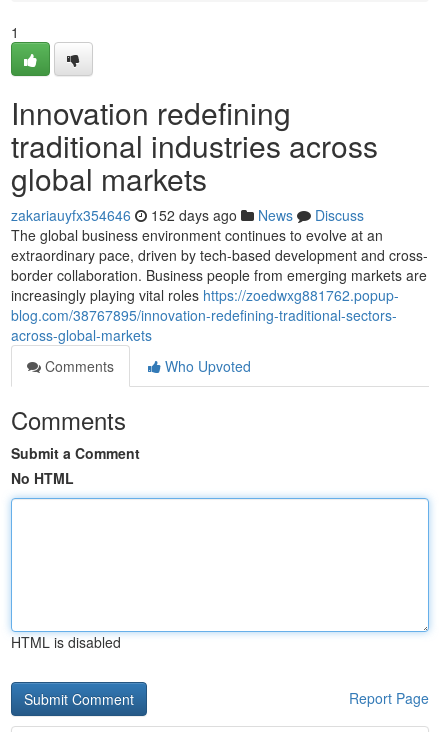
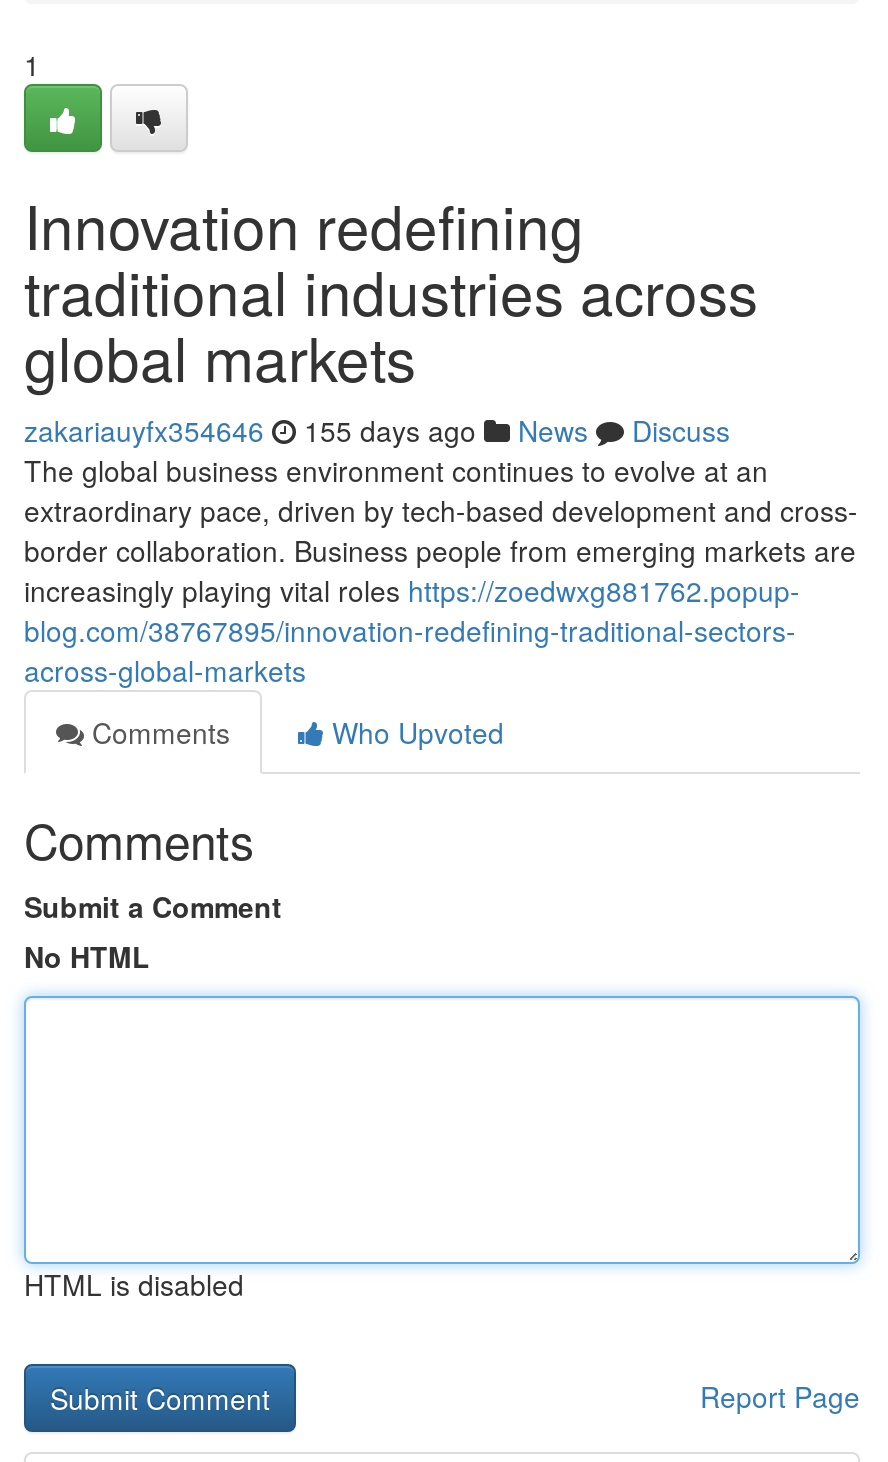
- zakariauyfx354646 152 days ago News Discuss
+ zakariauyfx354646 155 days ago News Discuss
